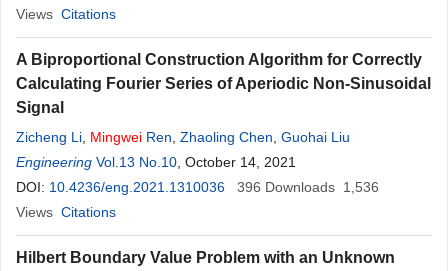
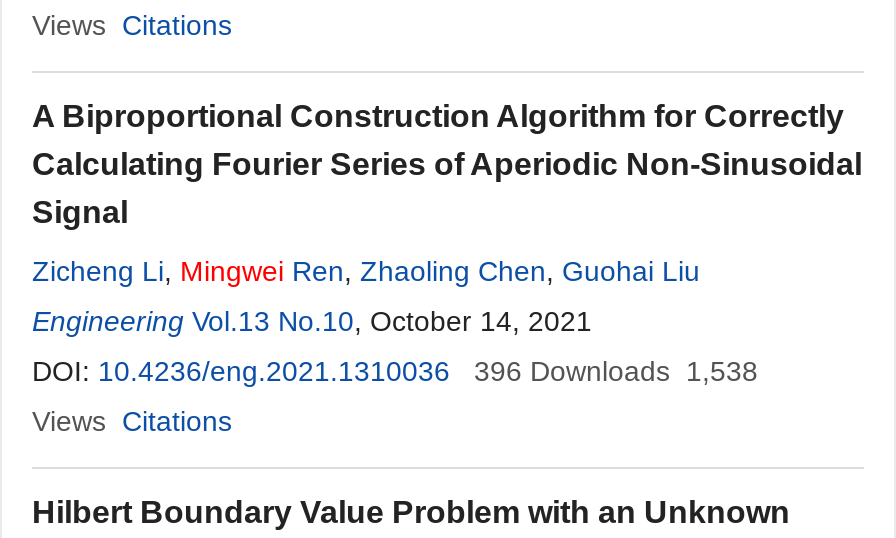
- DOI: 10.4236/eng.2021.1310036 396 Downloads 1,536
+ DOI: 10.4236/eng.2021.1310036 396 Downloads 1,538
